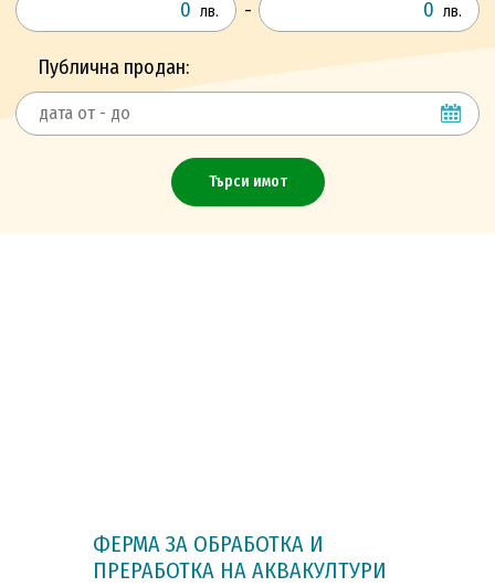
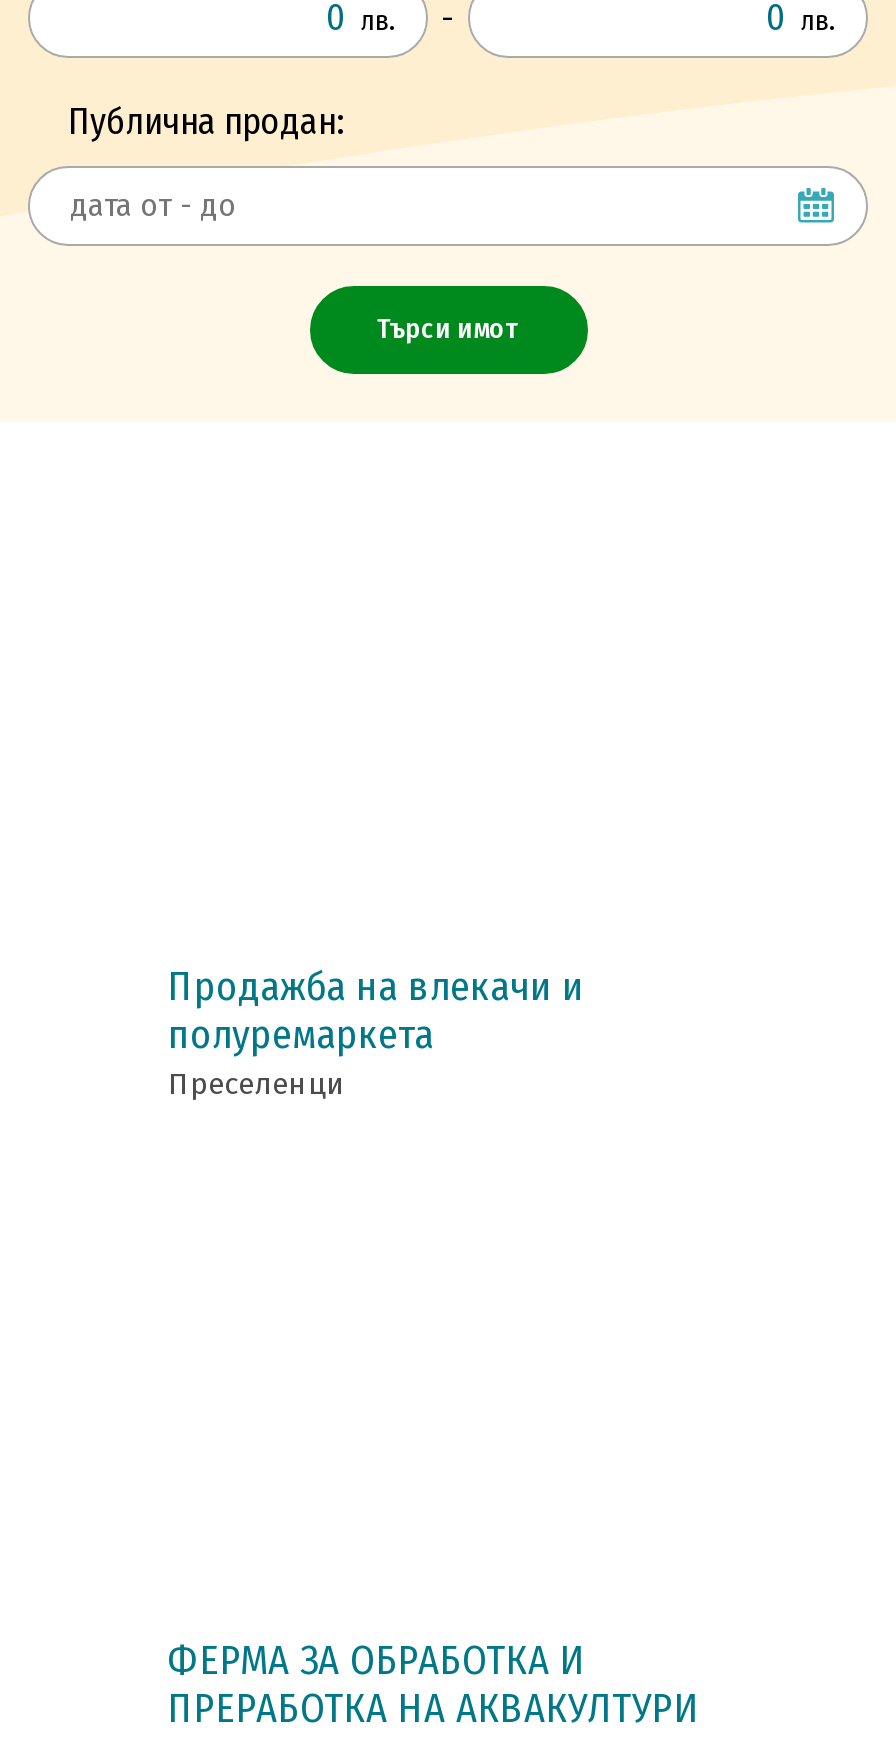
+ Продажба на влекачи и
+ полуремаркета
+ Преселенци
